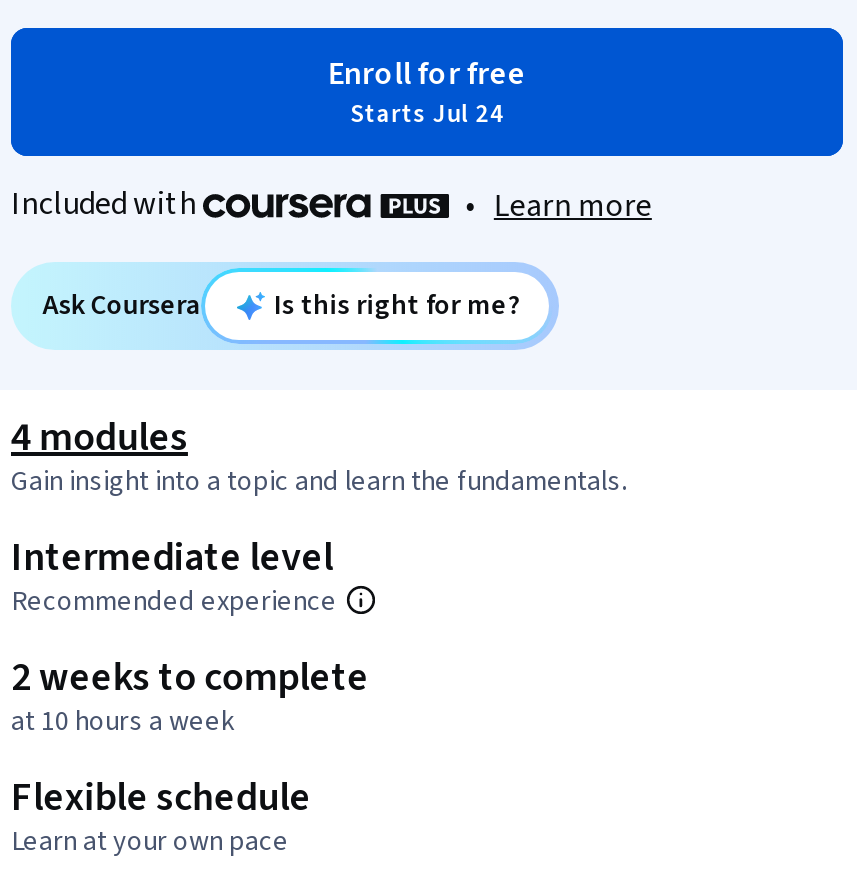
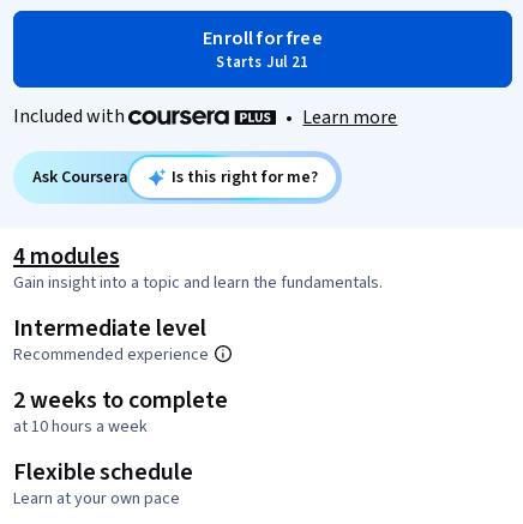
- Starts Jul 24
+ Starts Jul 21
